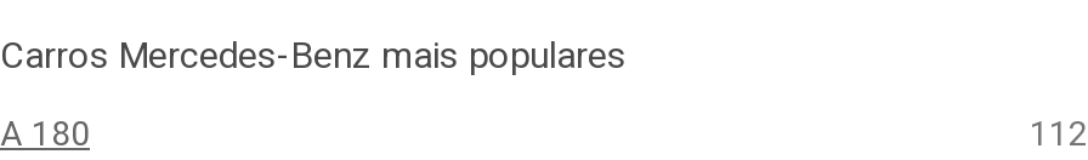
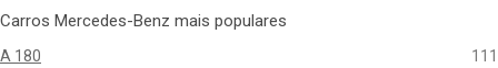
- 112
+ 111
